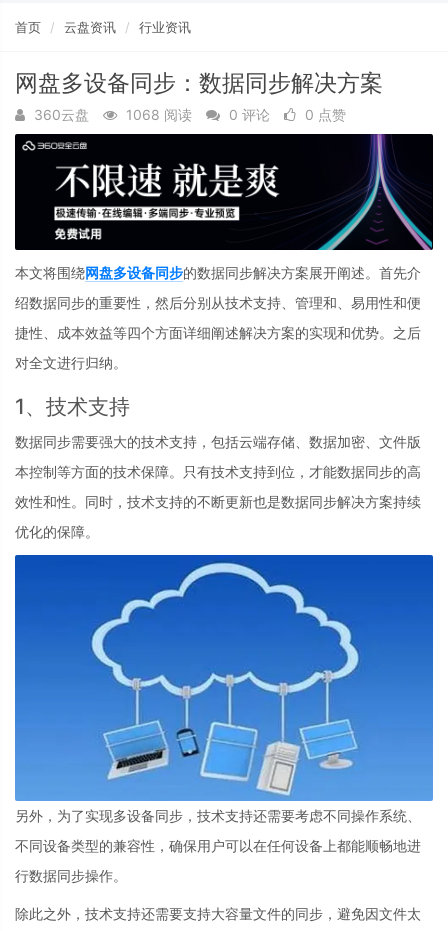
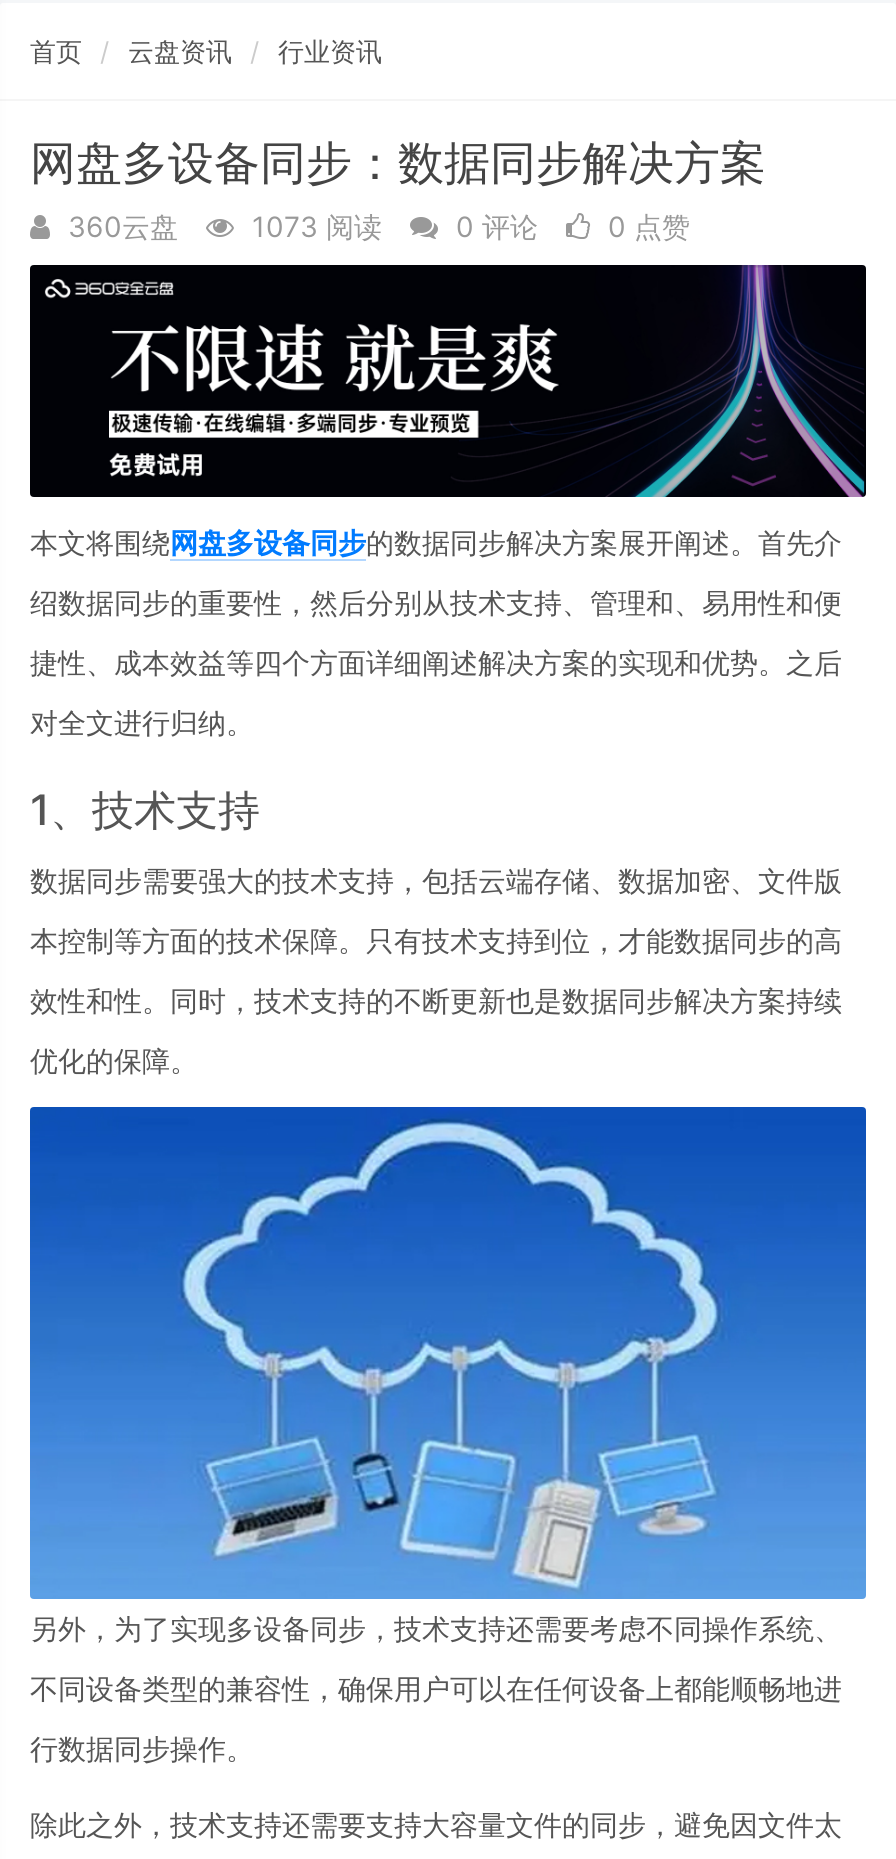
- 360云盘 1068 阅读 0 评论 0 点赞
+ 360云盘 1073 阅读 0 评论 0 点赞
